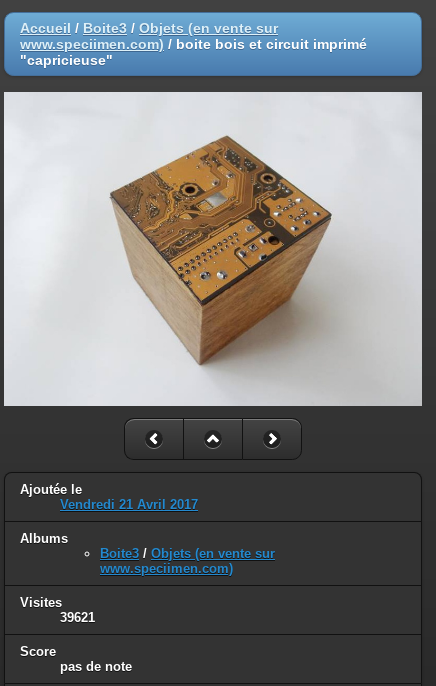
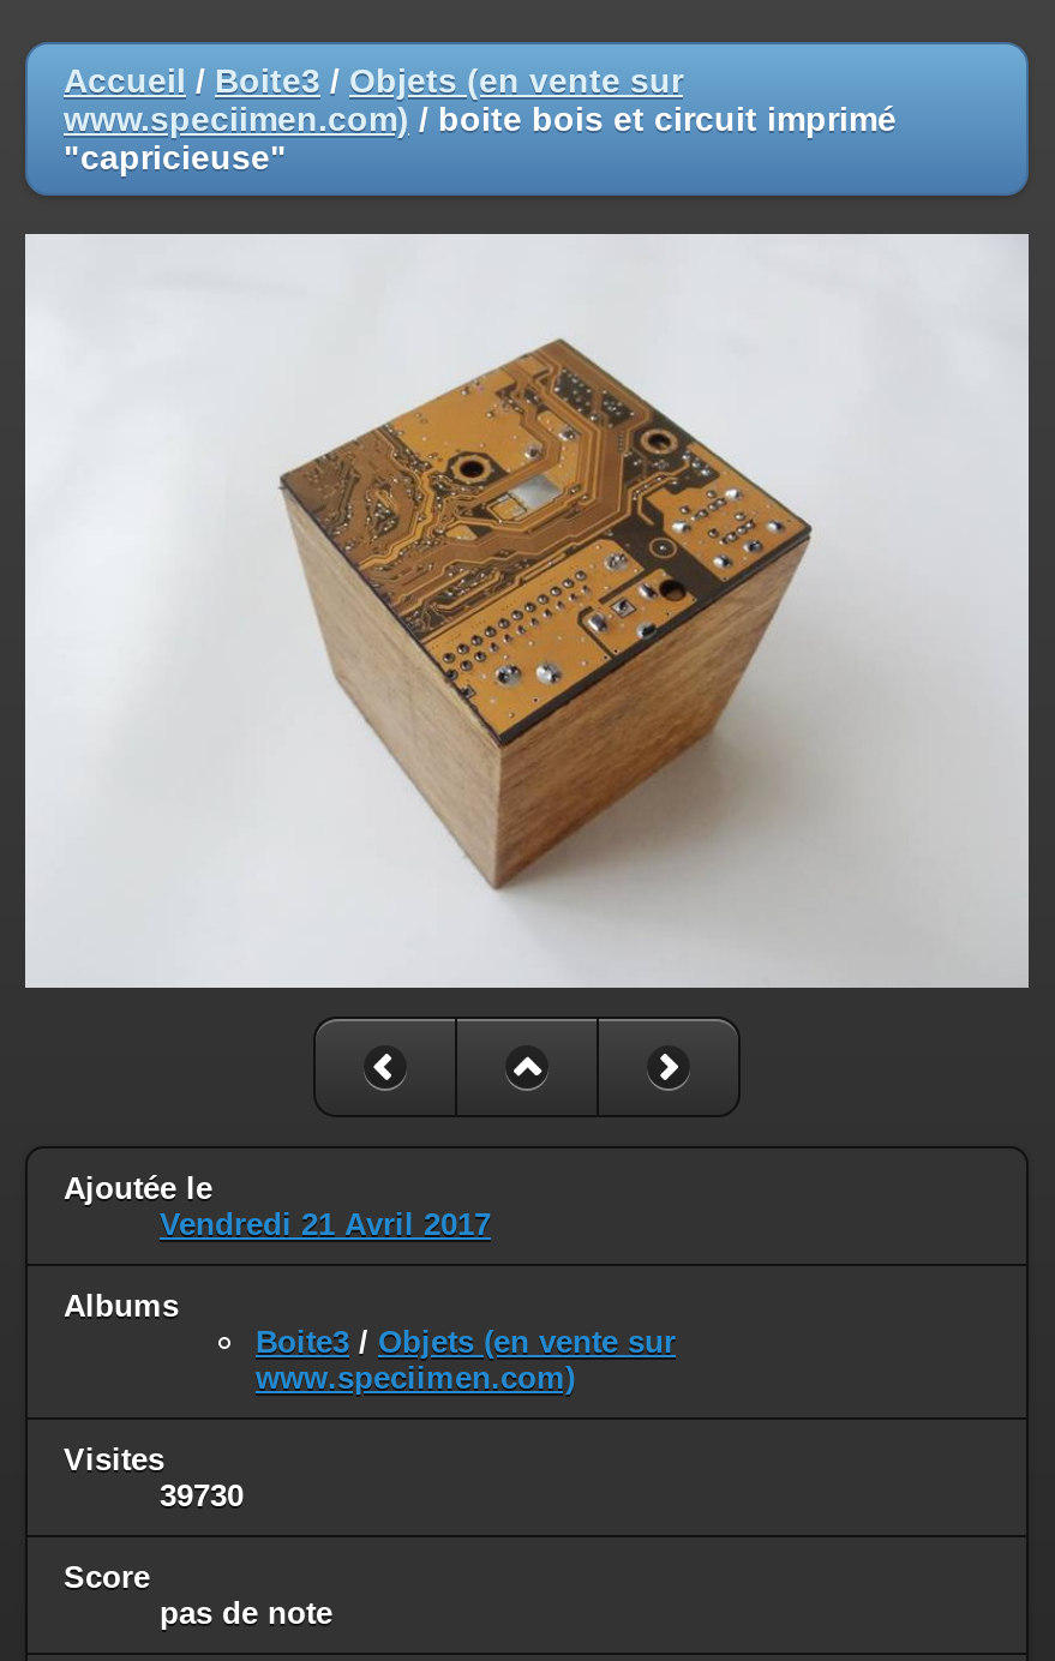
- 39621
+ 39730
